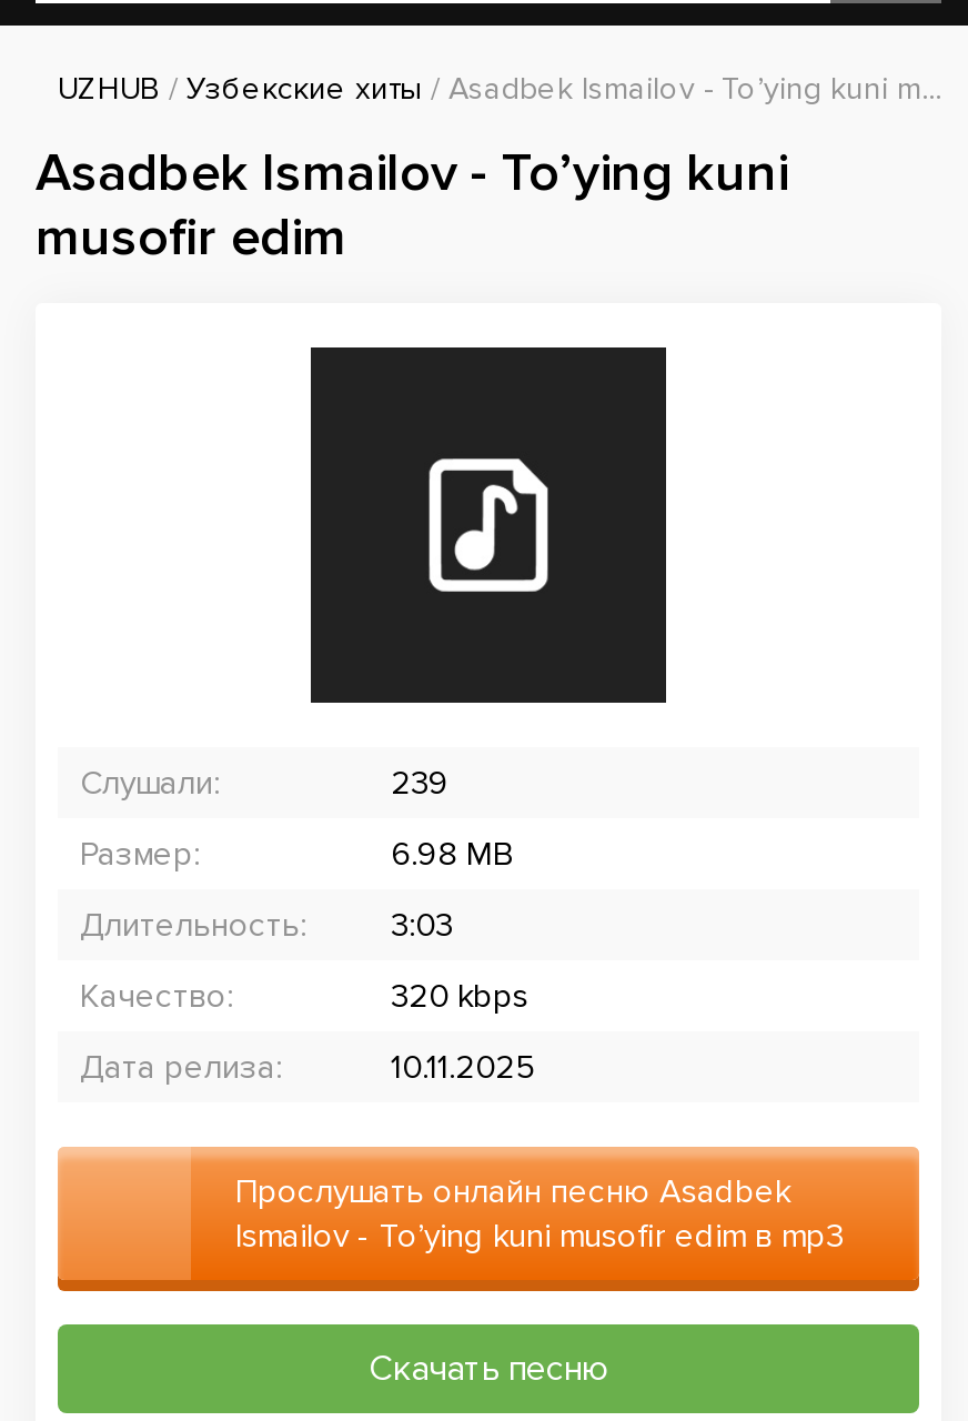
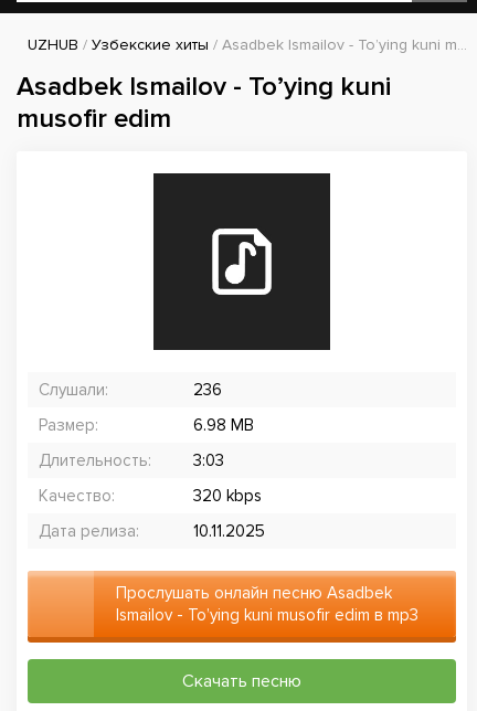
- 239
+ 236
